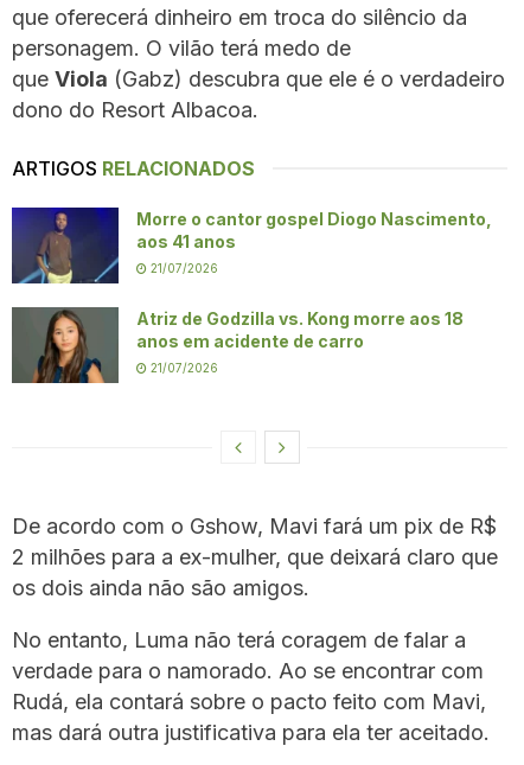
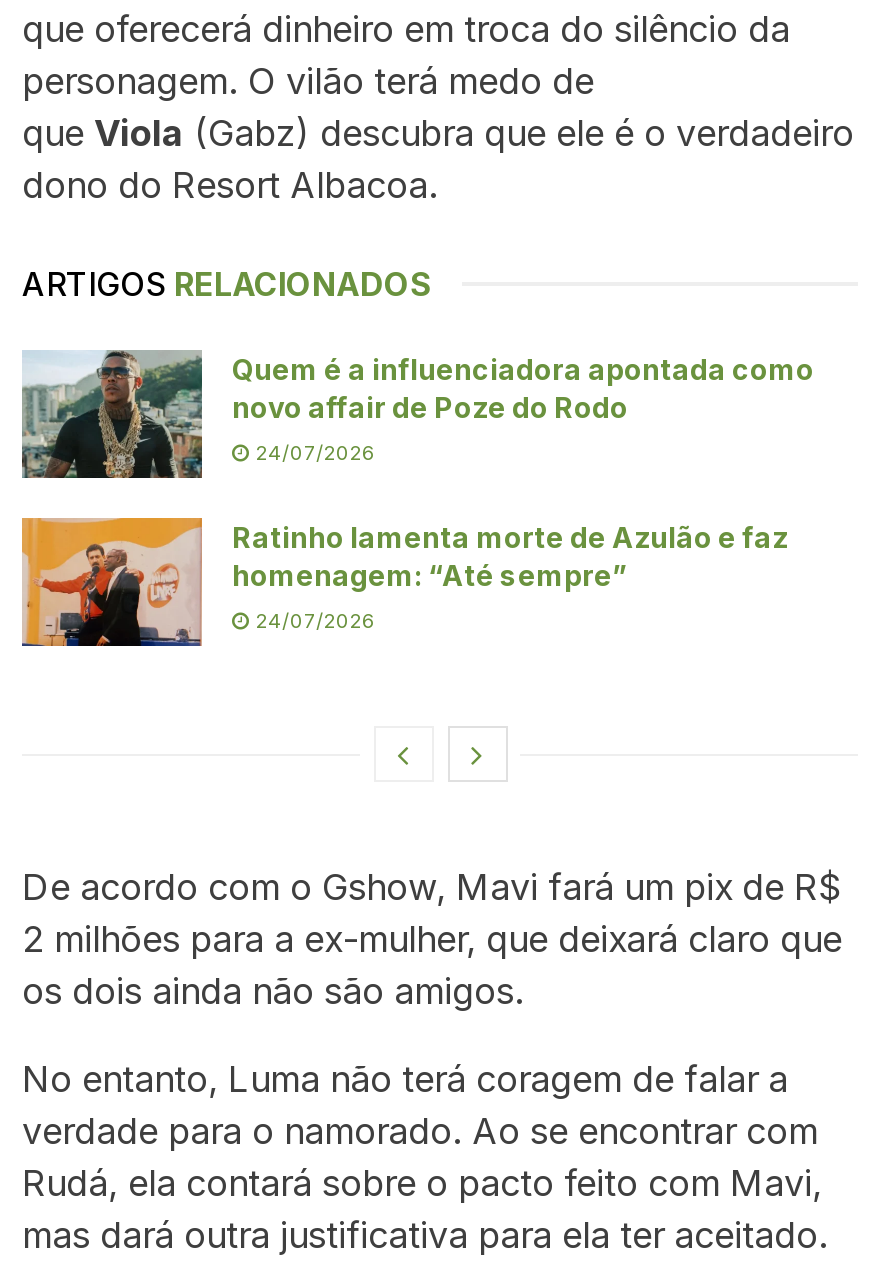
- [image]
- Morre o cantor gospel Diogo Nascimento,
- aos 41 anos
+ [image]
+ Quem é a influenciadora apontada como
+ novo affair de Poze do Rodo

- 21/07/2026
+ 24/07/2026

- [image]
- Atriz de Godzilla vs. Kong morre aos 18
- anos em acidente de carro
+ [image]
+ Ratinho lamenta morte de Azulão e faz
+ homenagem: “Até sempre”

- 21/07/2026
+ 24/07/2026
